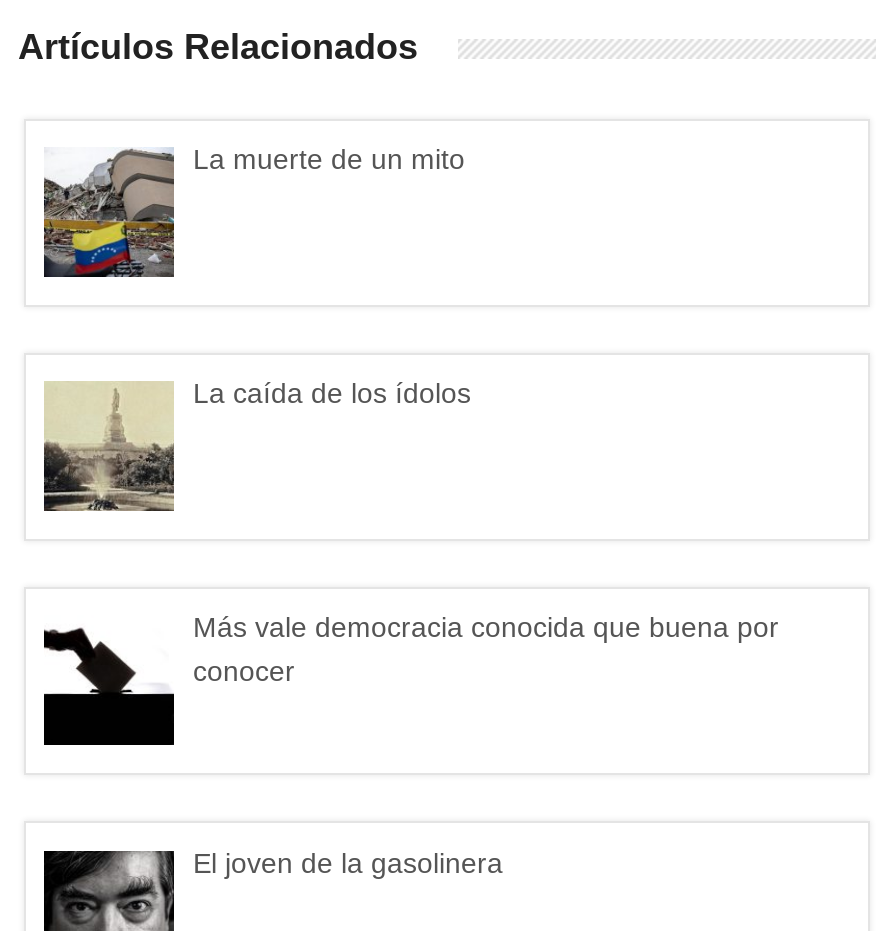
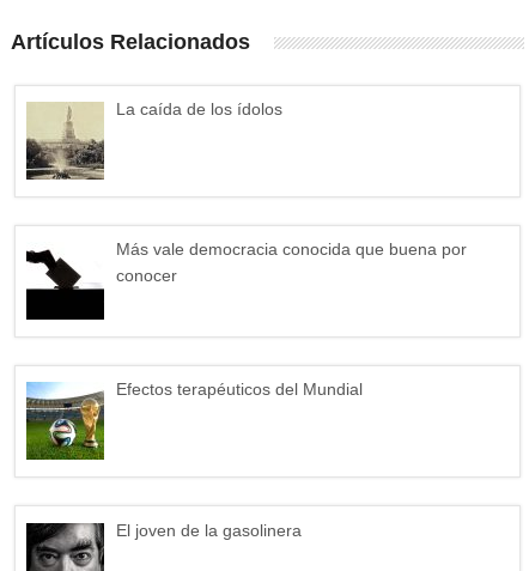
- [image]
- La muerte de un mito

moved up: [image] | La caída de los ídolos | Más vale democracia conocida que buena por | conocer

+ [image]
+ Efectos terapéuticos del Mundial
